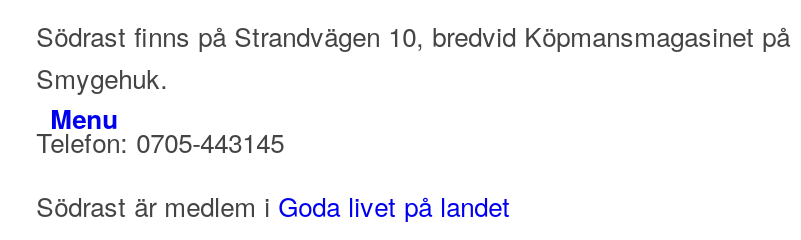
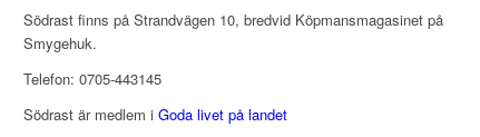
- Menu
